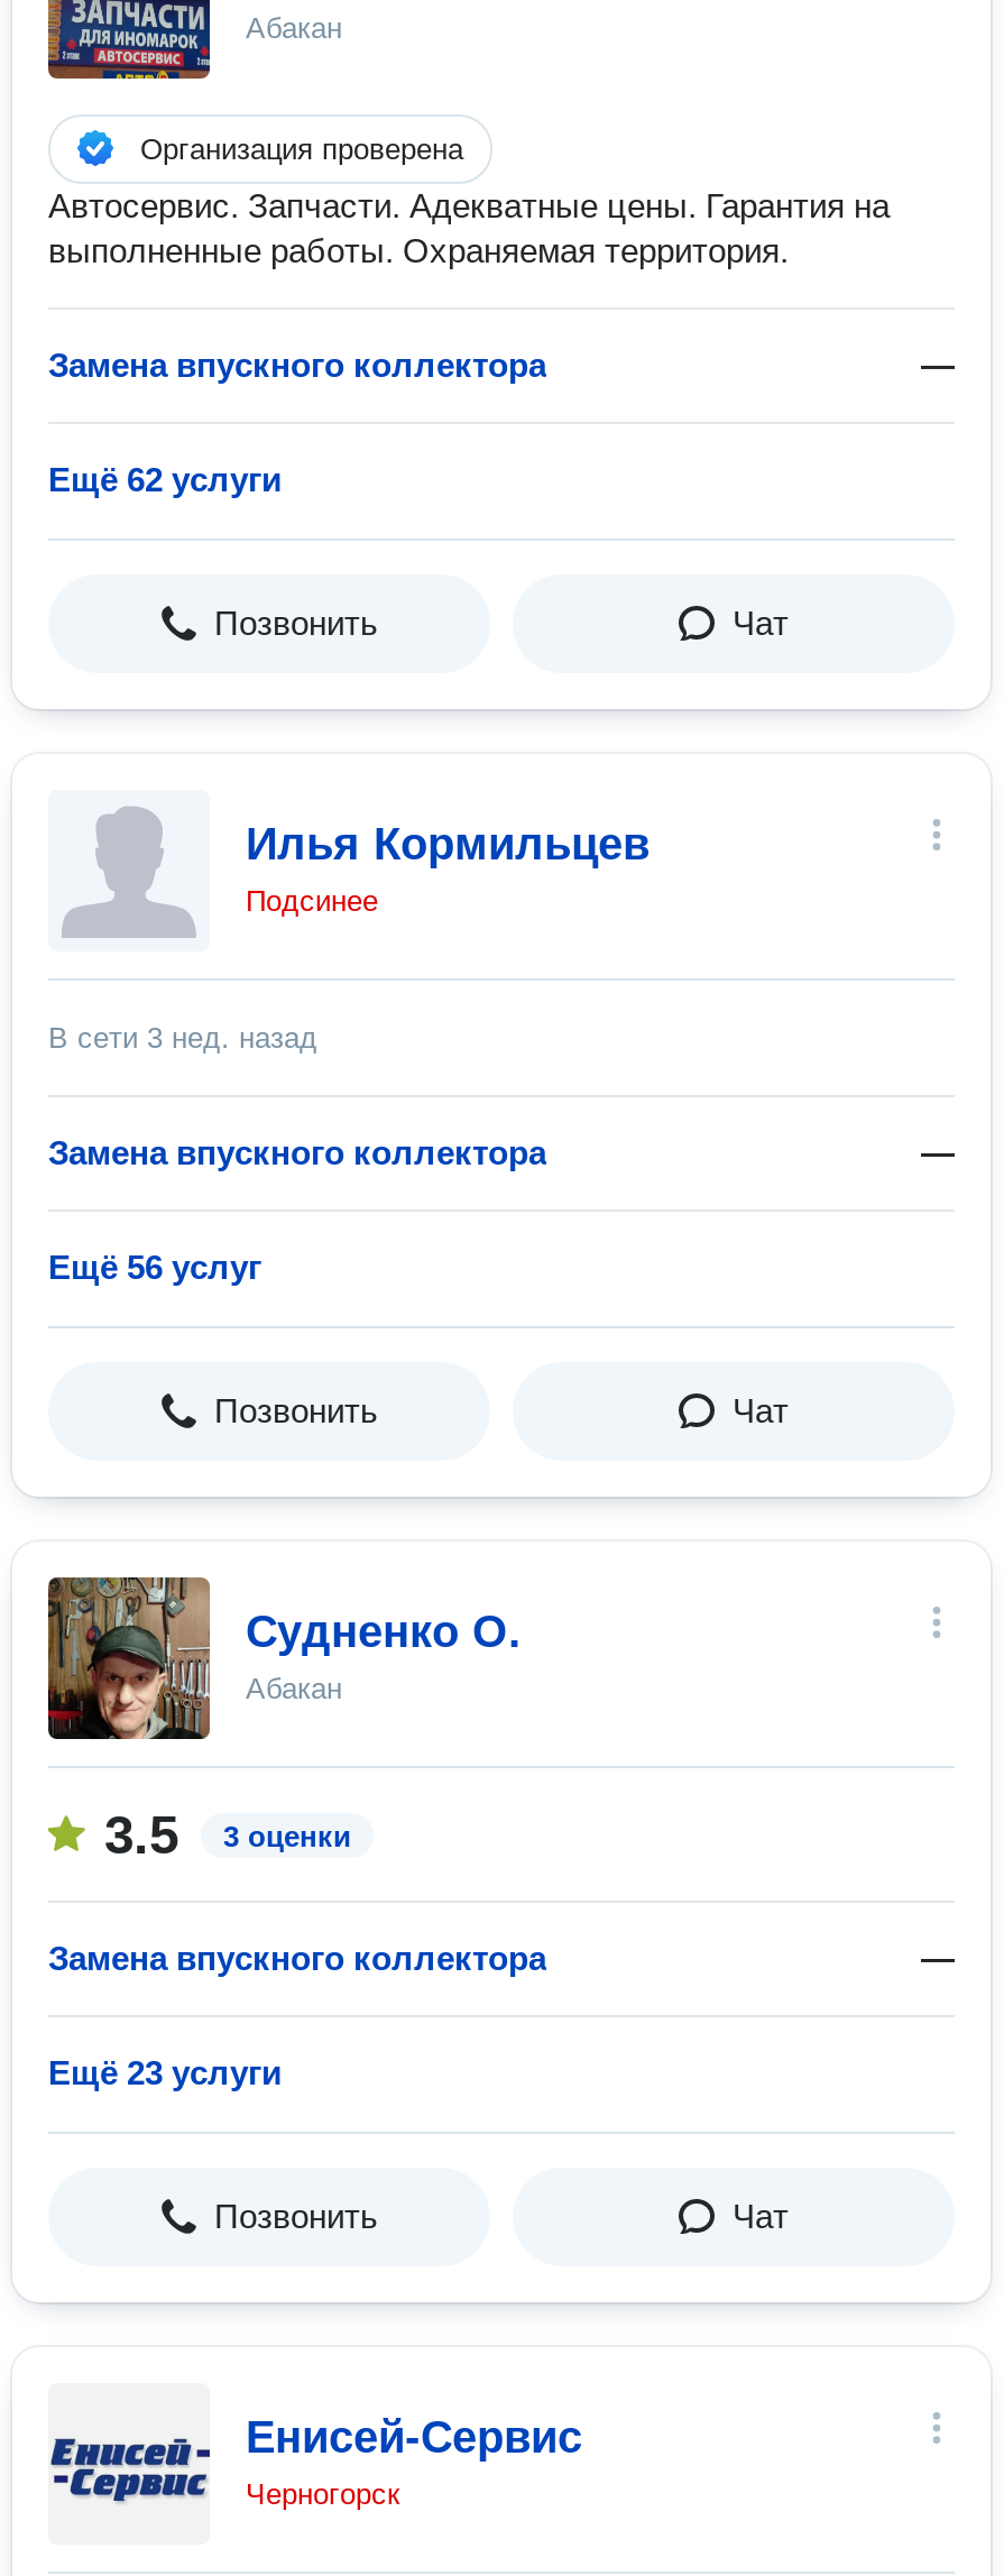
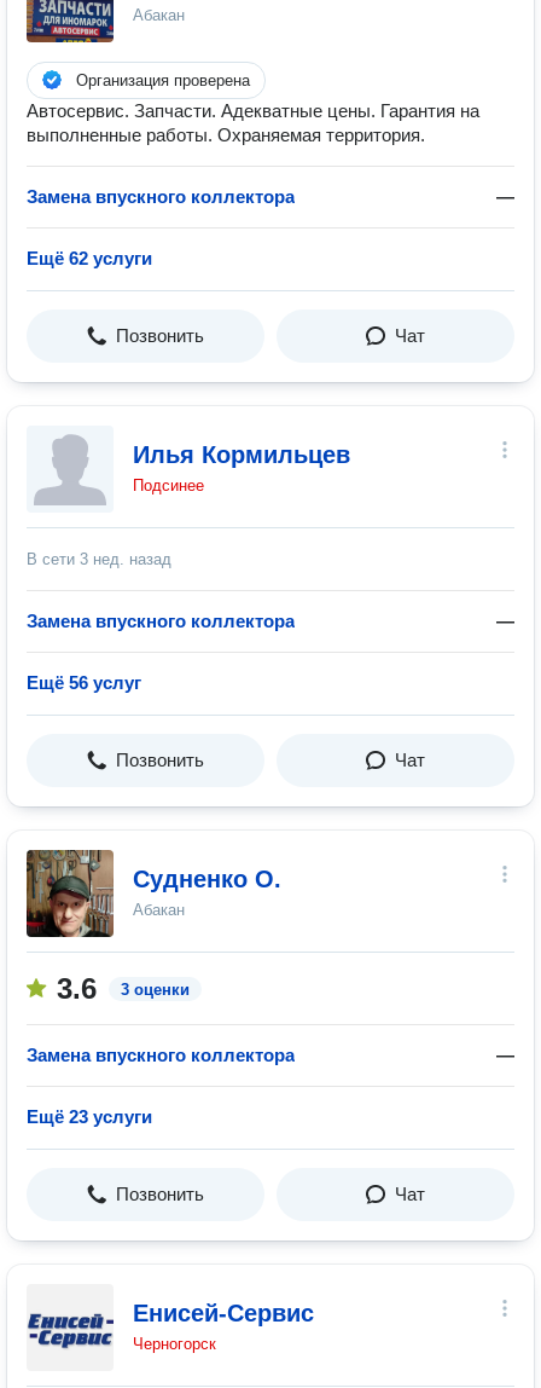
- 3.5 3 оценки
+ 3.6 3 оценки
